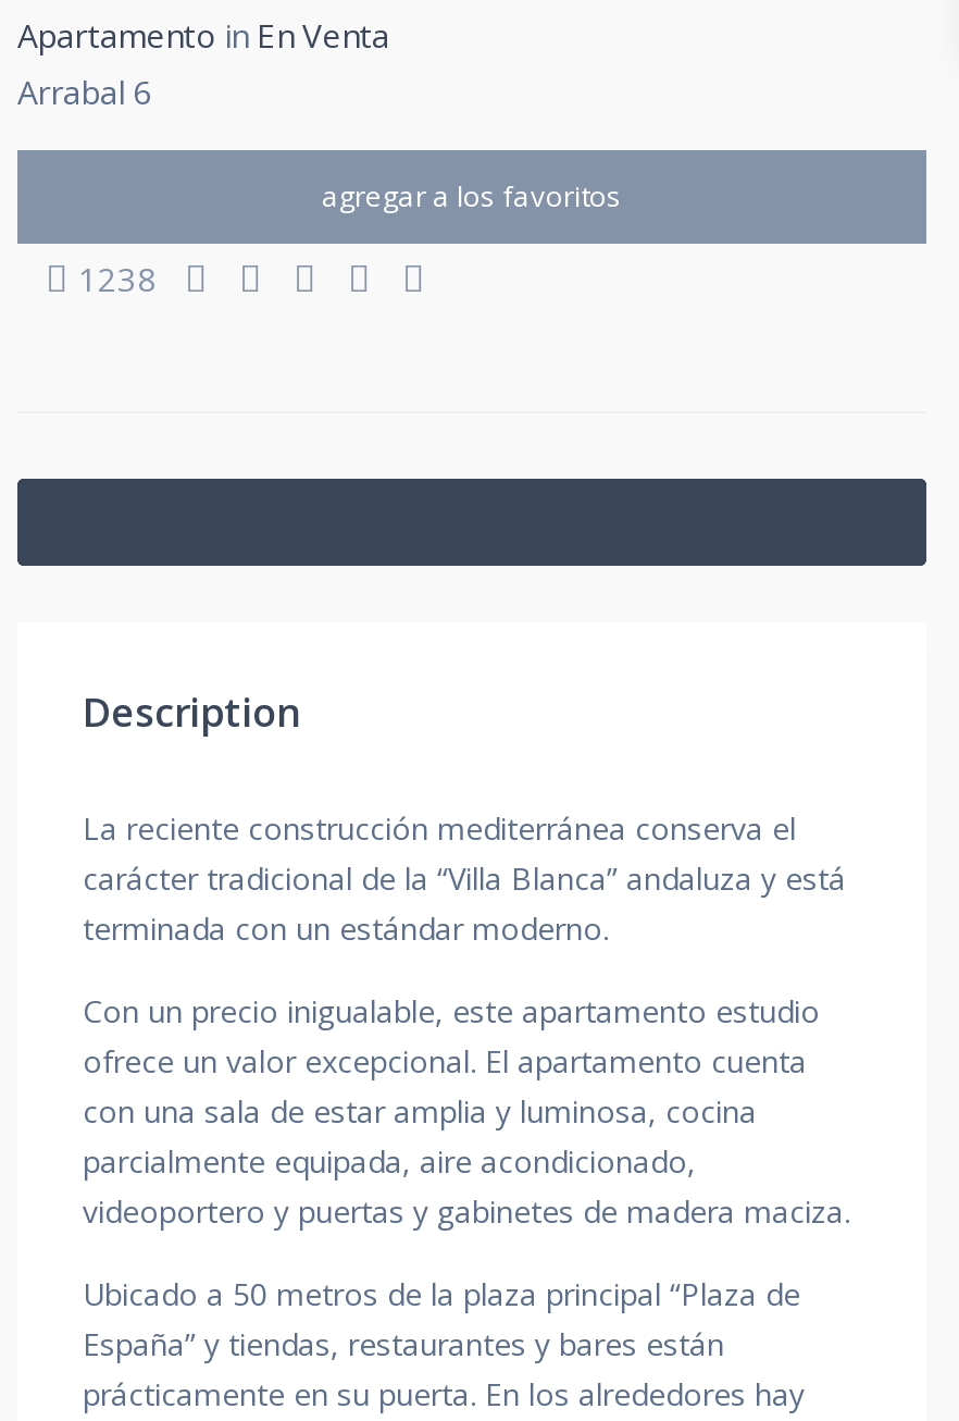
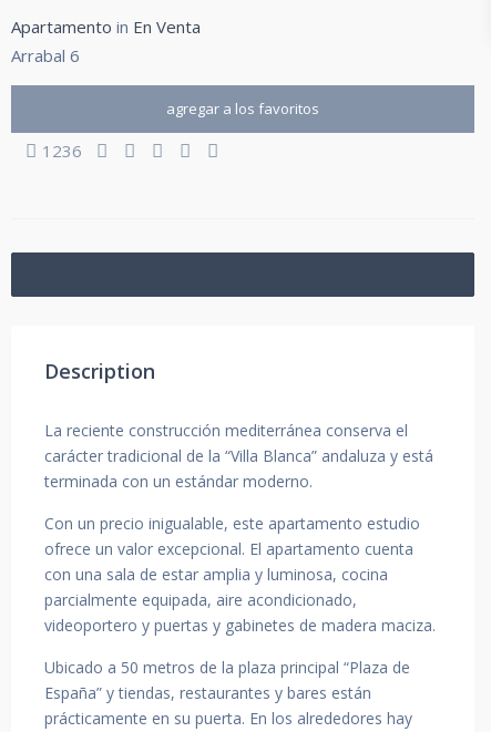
- 1238
+ 1236
